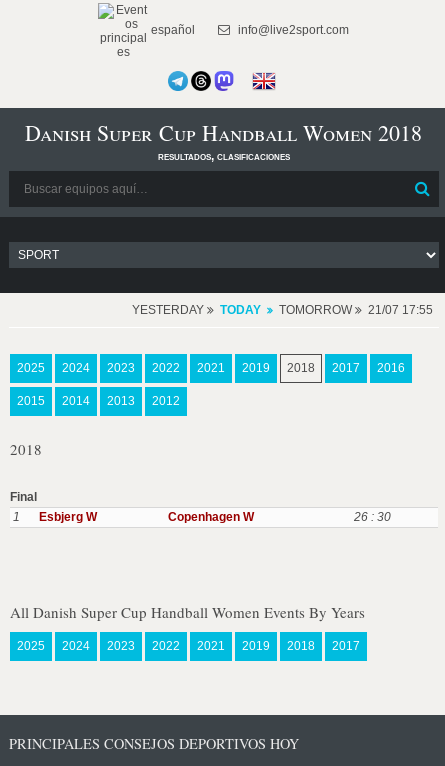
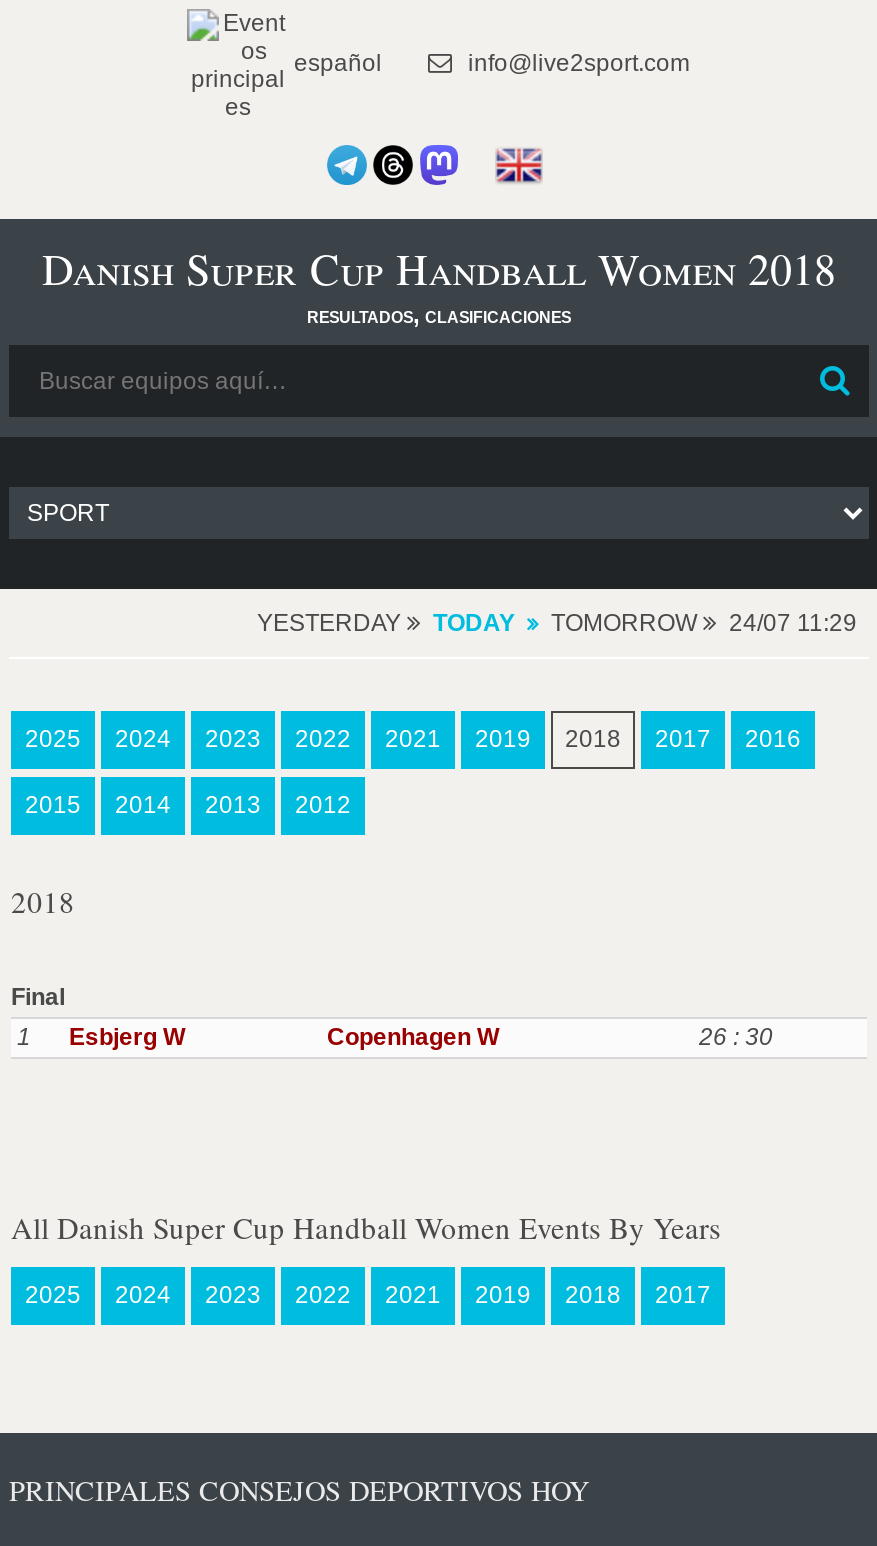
- YESTERDAY TODAY TOMORROW 21/07 17:55
+ YESTERDAY TODAY TOMORROW 24/07 11:29
